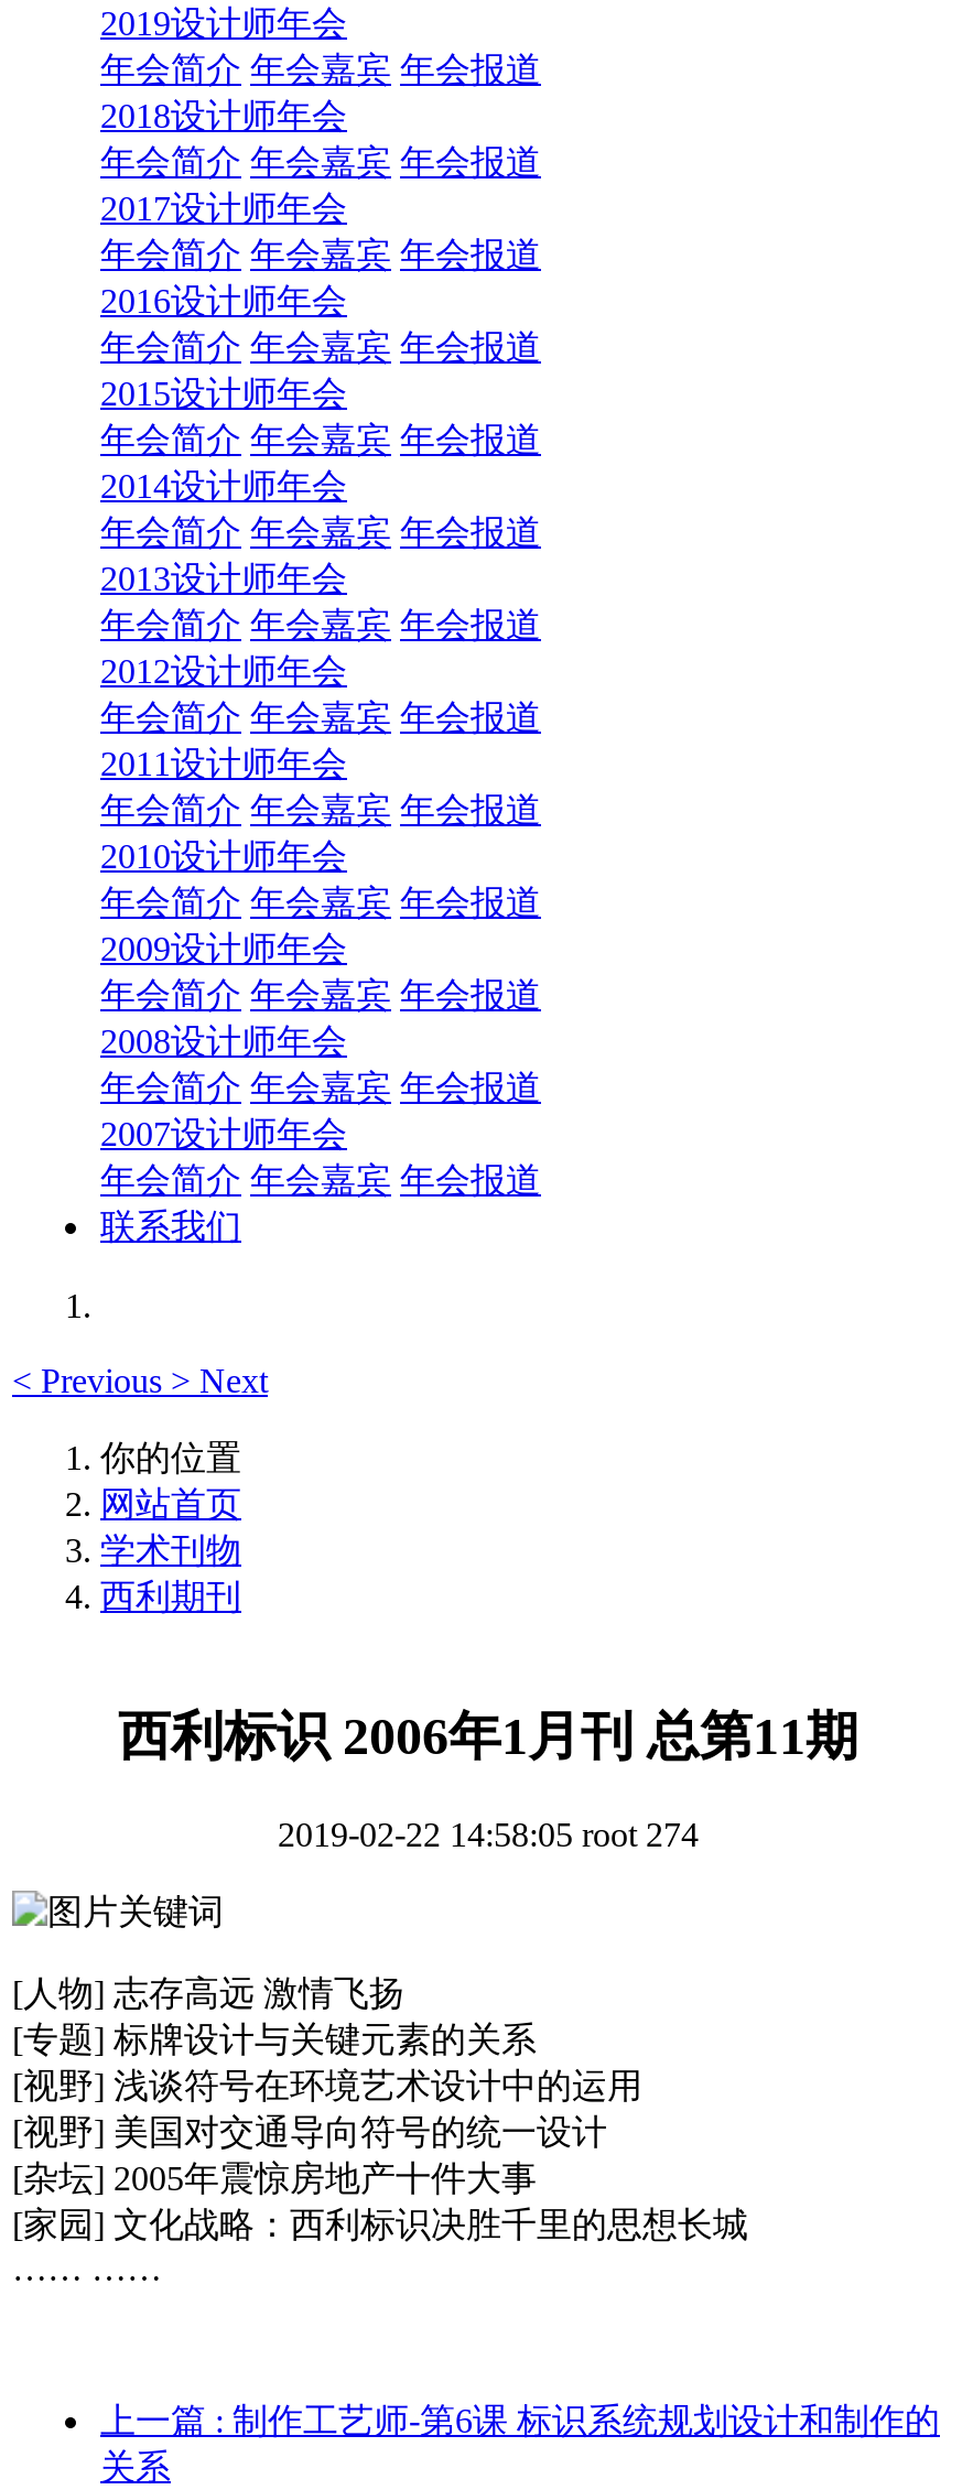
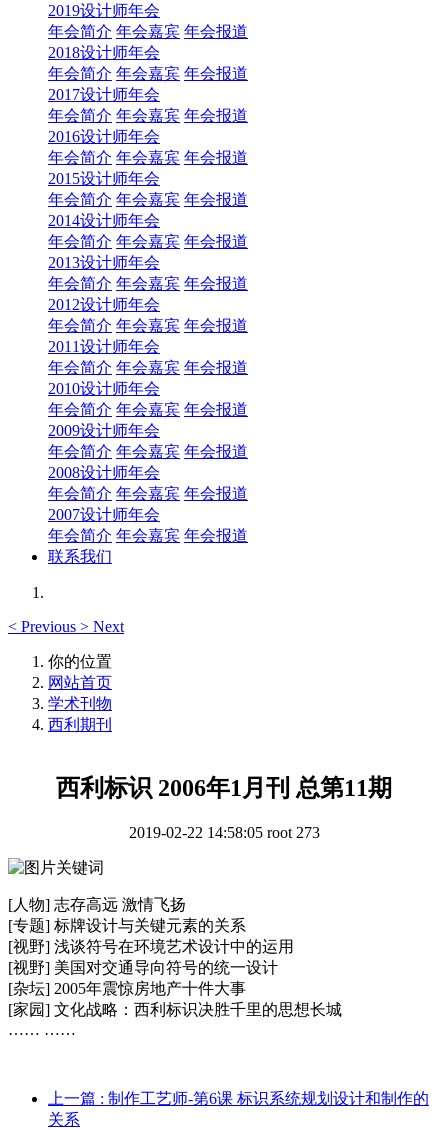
- 2019-02-22 14:58:05 root 274
+ 2019-02-22 14:58:05 root 273
